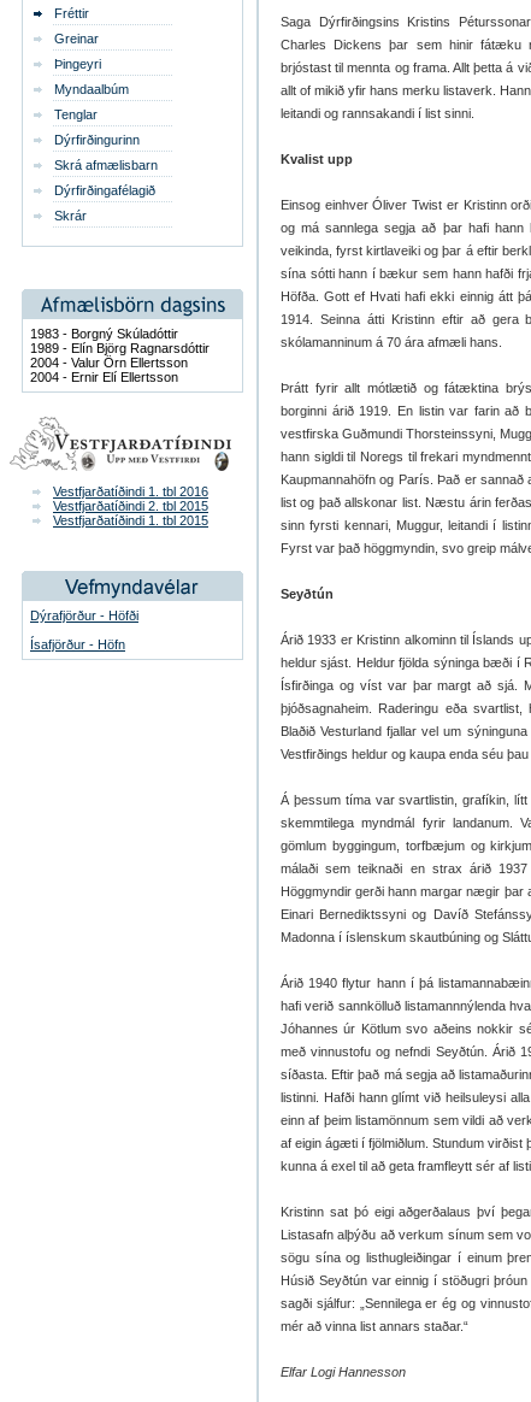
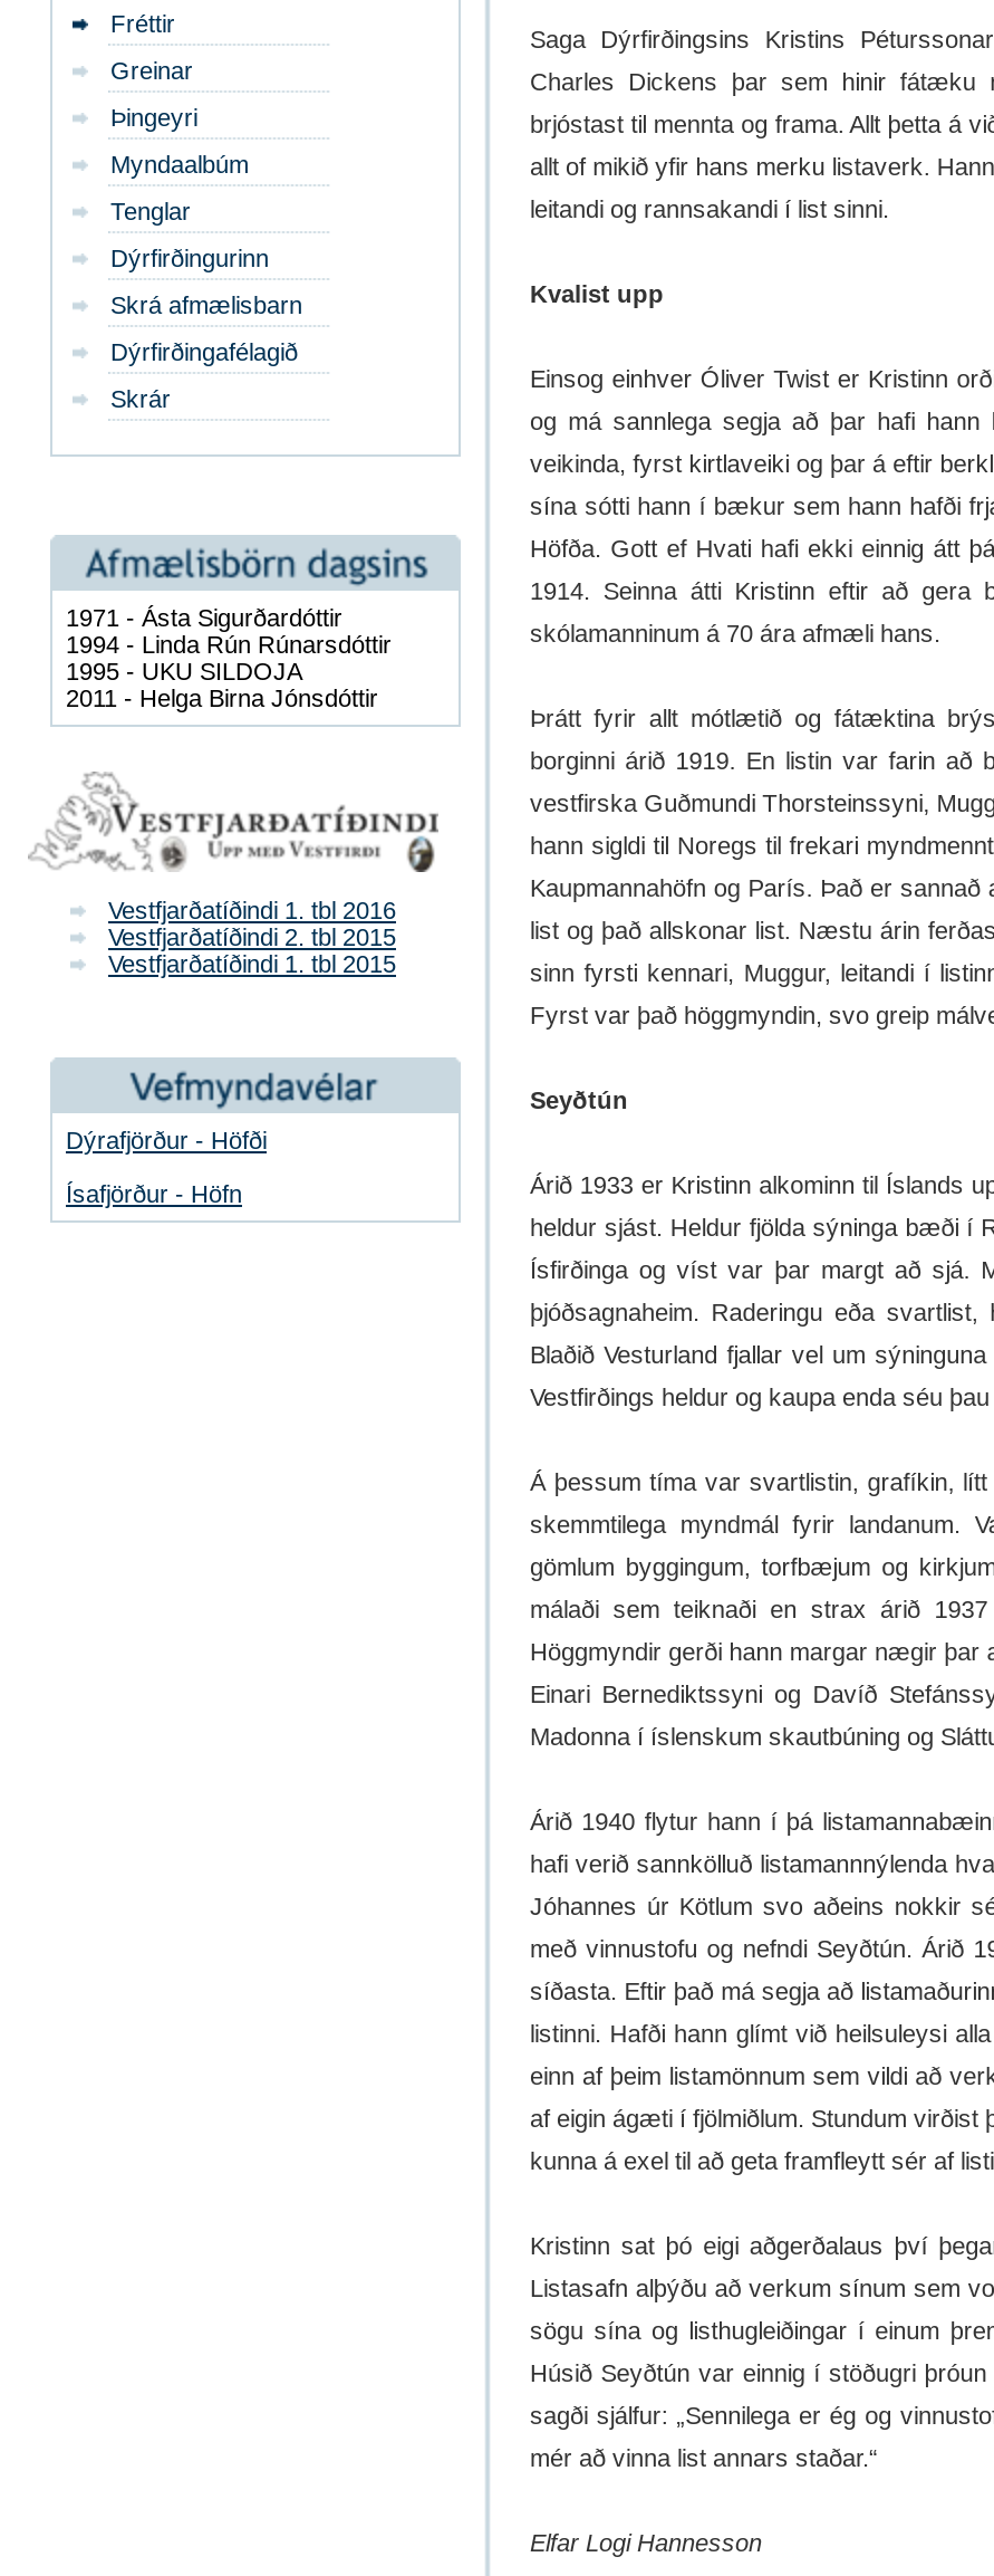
- 1983 - Borgný Skúladóttir
- 1989 - Elín Björg Ragnarsdóttir
- 2004 - Valur Örn Ellertsson
- 2004 - Ernir Elí Ellertsson
+ 1971 - Ásta Sigurðardóttir
+ 1994 - Linda Rún Rúnarsdóttir
+ 1995 - UKU SILDOJA
+ 2011 - Helga Birna Jónsdóttir
